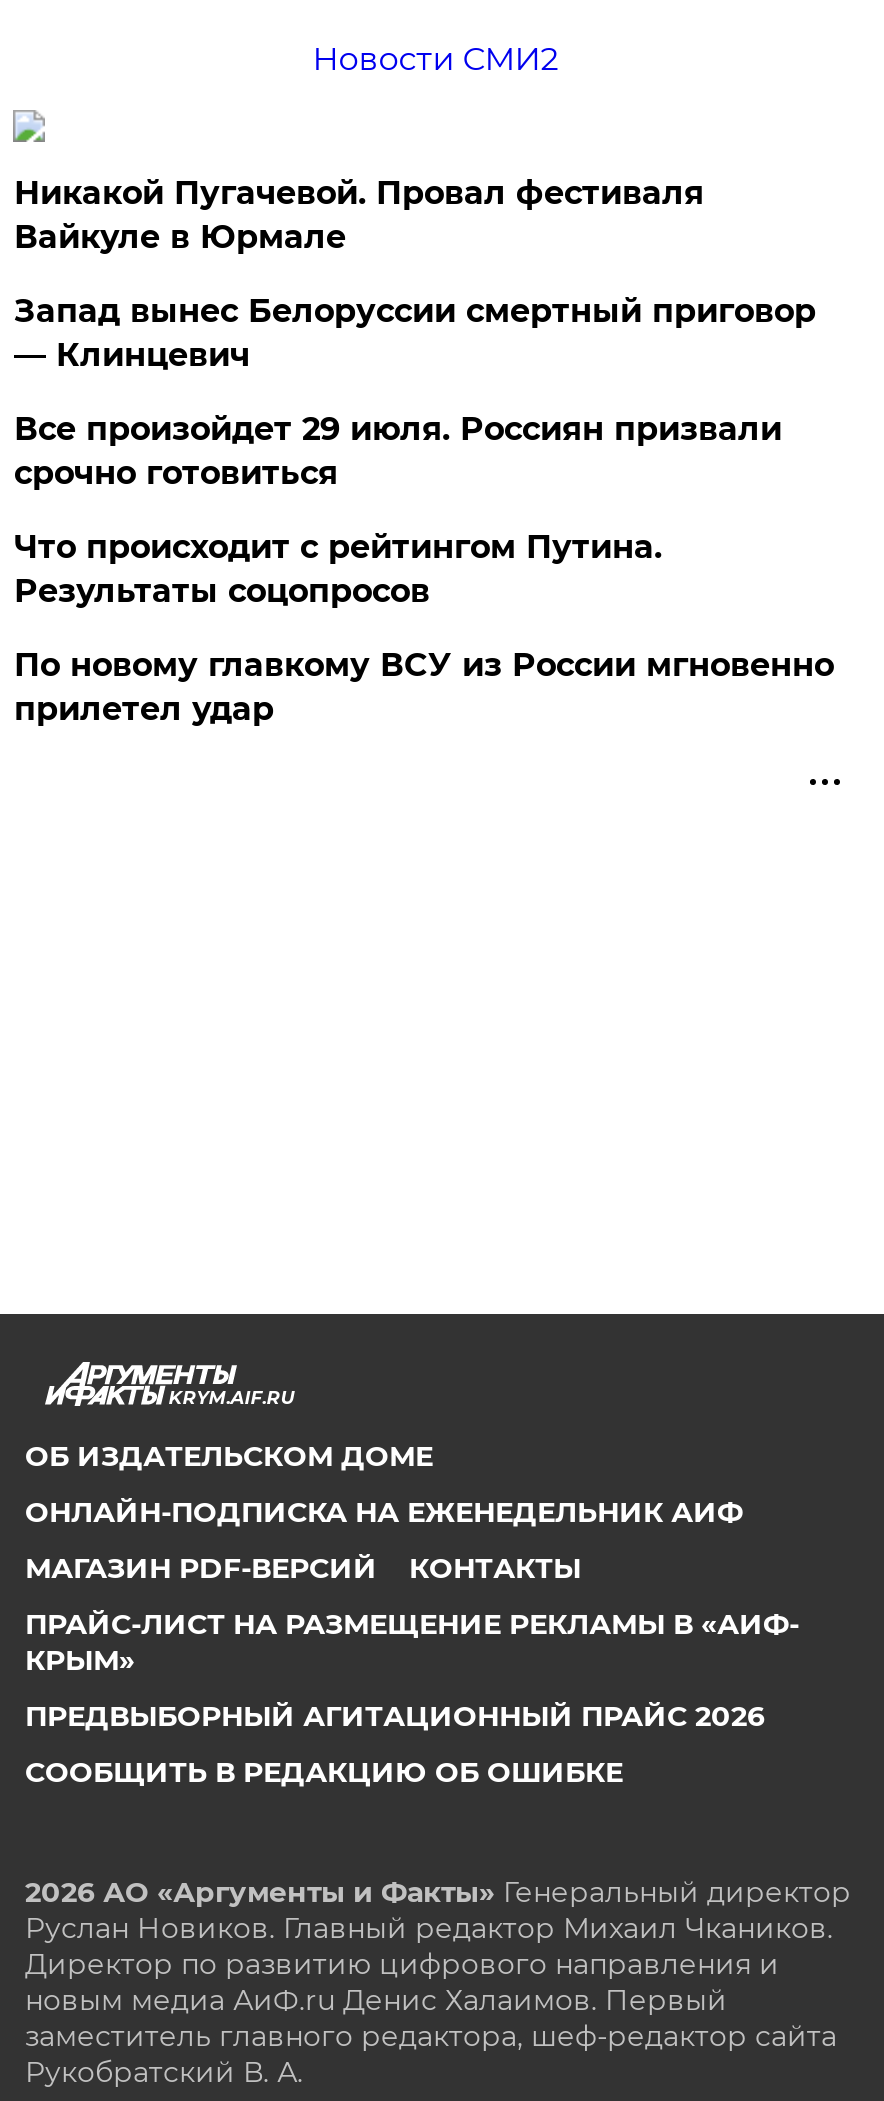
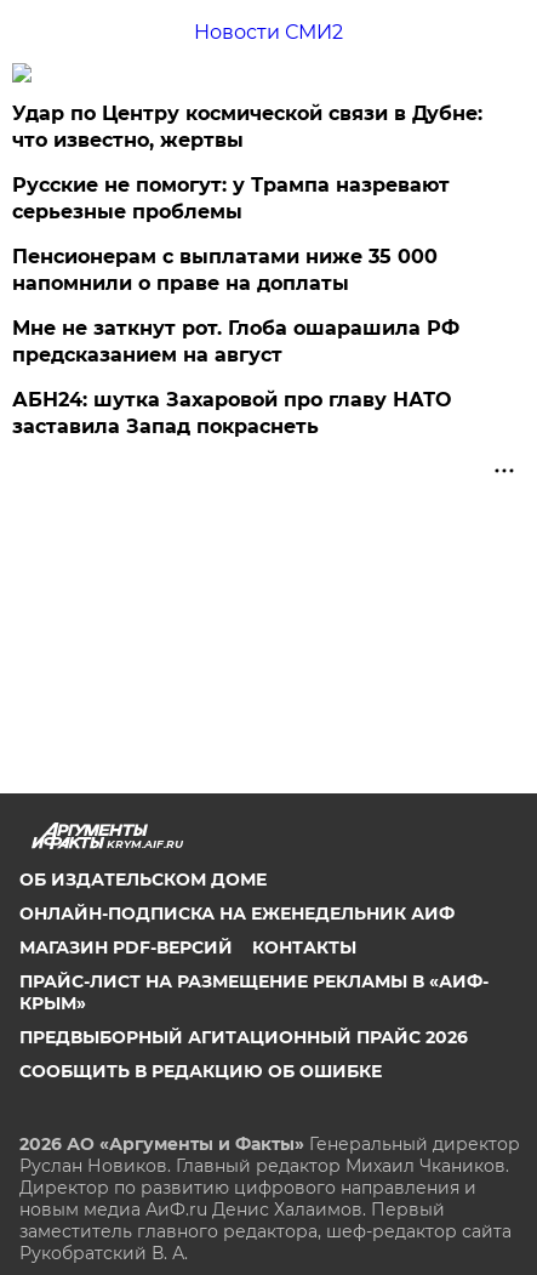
- Никакой Пугачевой. Провал фестиваля
- Вайкуле в Юрмале
+ Удар по Центру космической связи в Дубне:
+ что известно, жертвы

- Запад вынес Белоруссии смертный приговор
- — Клинцевич
+ Русские не помогут: у Трампа назревают
+ серьезные проблемы

- Все произойдет 29 июля. Россиян призвали
- срочно готовиться
+ Пенсионерам с выплатами ниже 35 000
+ напомнили о праве на доплаты

- Что происходит с рейтингом Путина.
- Результаты соцопросов
+ Мне не заткнут рот. Глоба ошарашила РФ
+ предсказанием на август

- По новому главкому ВСУ из России мгновенно
- прилетел удар
+ АБН24: шутка Захаровой про главу НАТО
+ заставила Запад покраснеть
